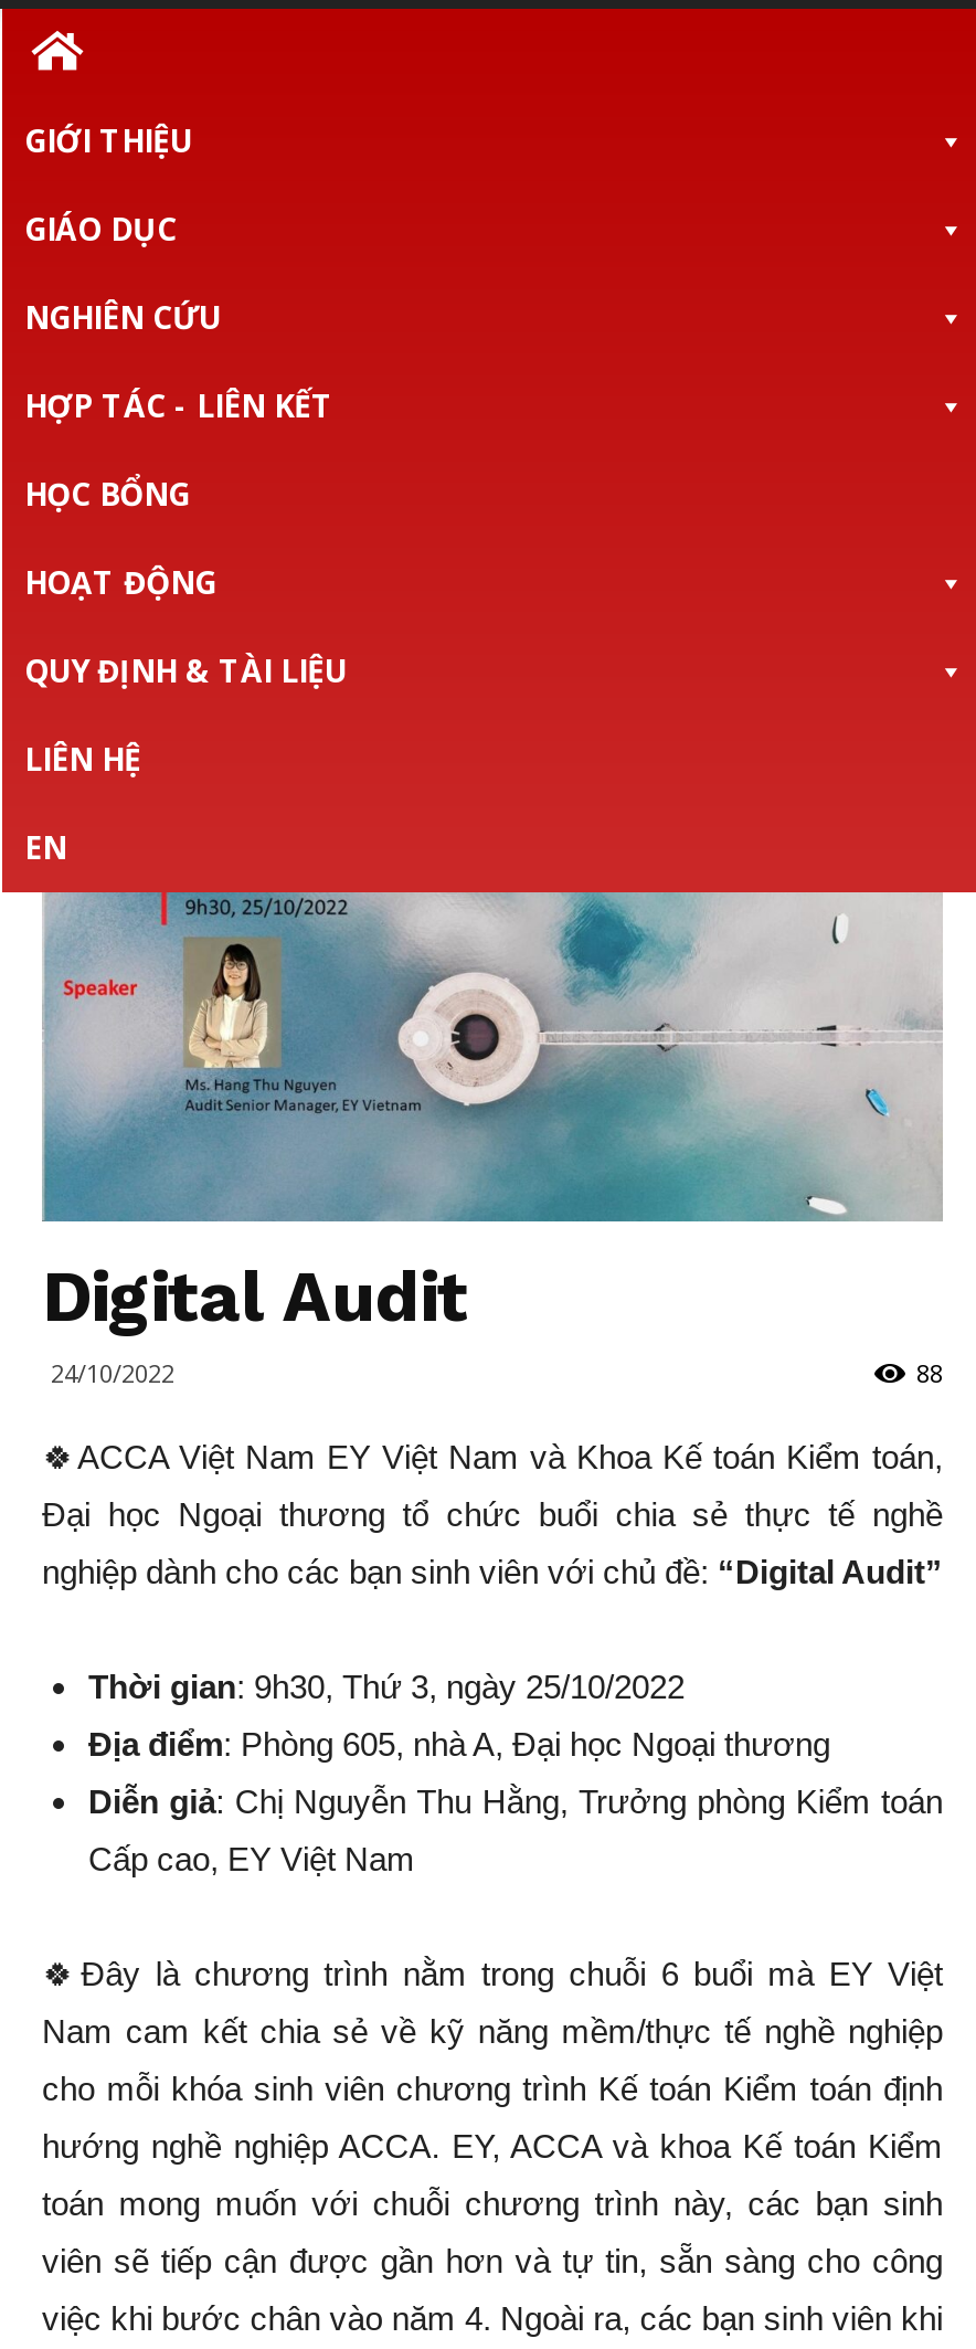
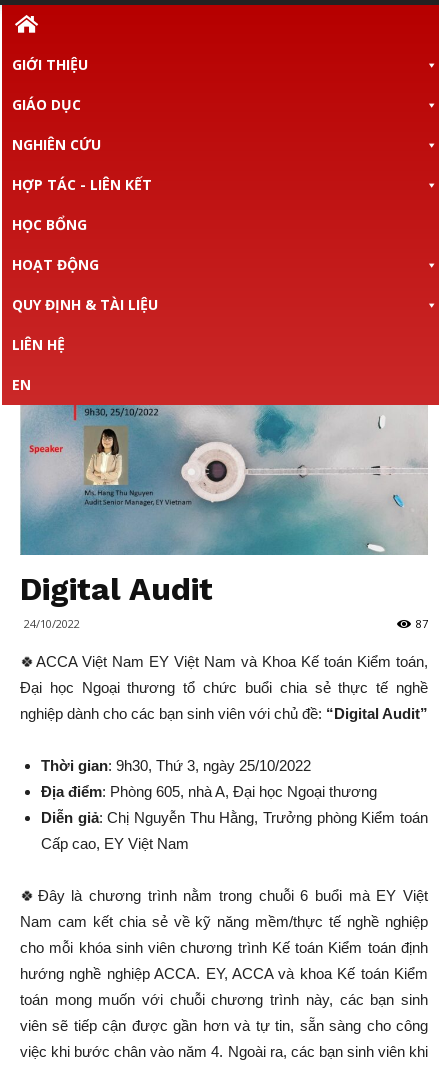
- 88
+ 87
